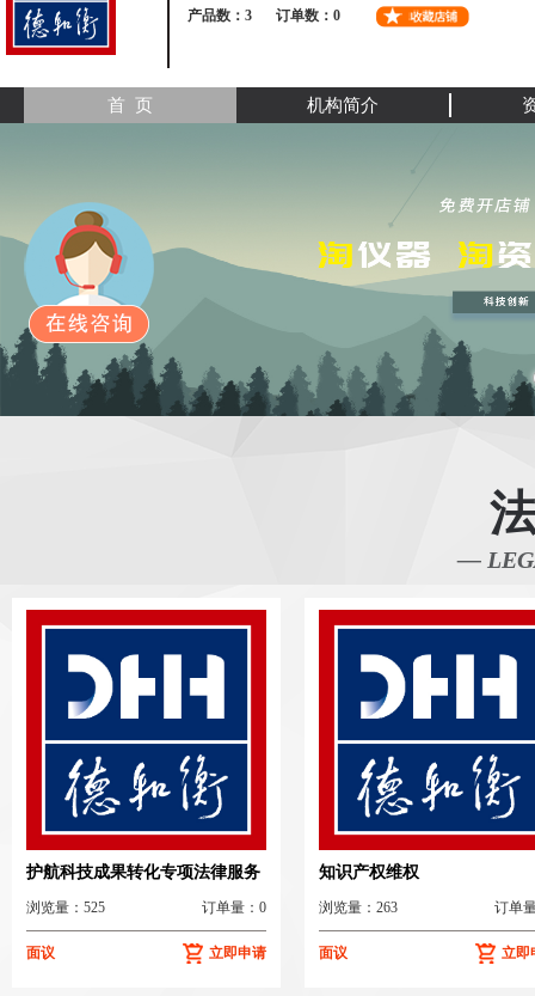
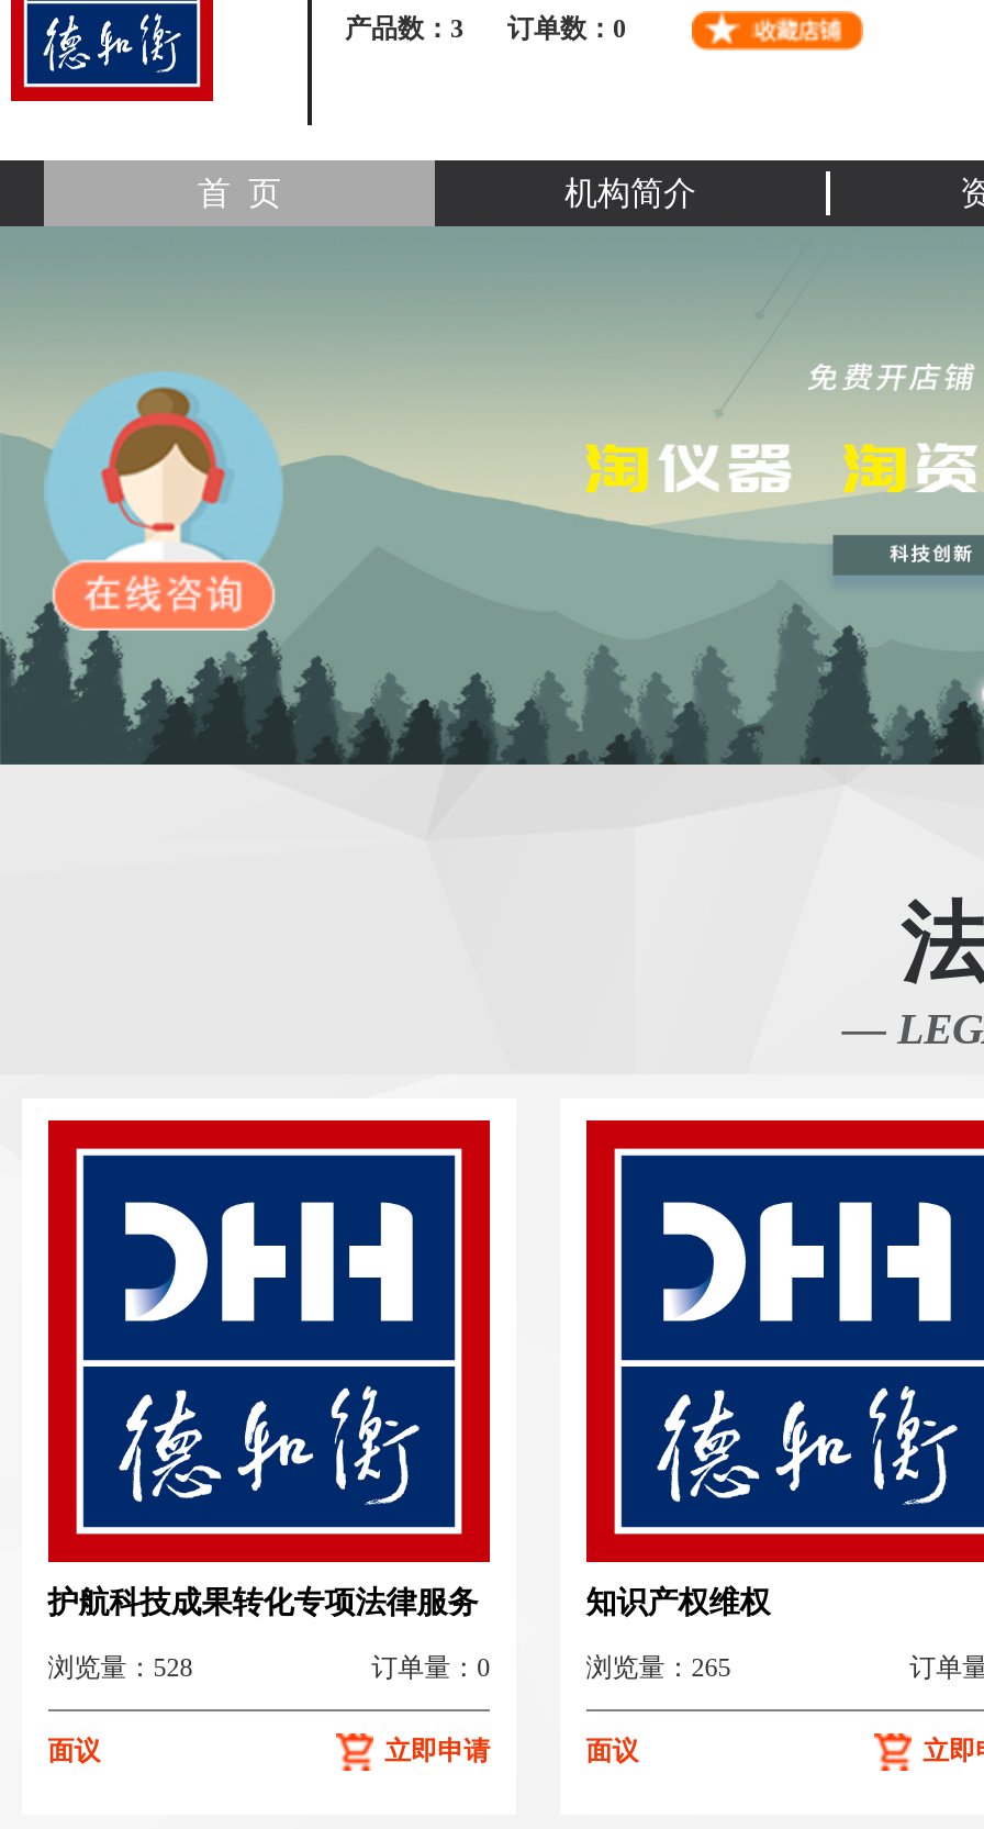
- 浏览量：525
+ 浏览量：528

- 浏览量：263
+ 浏览量：265
